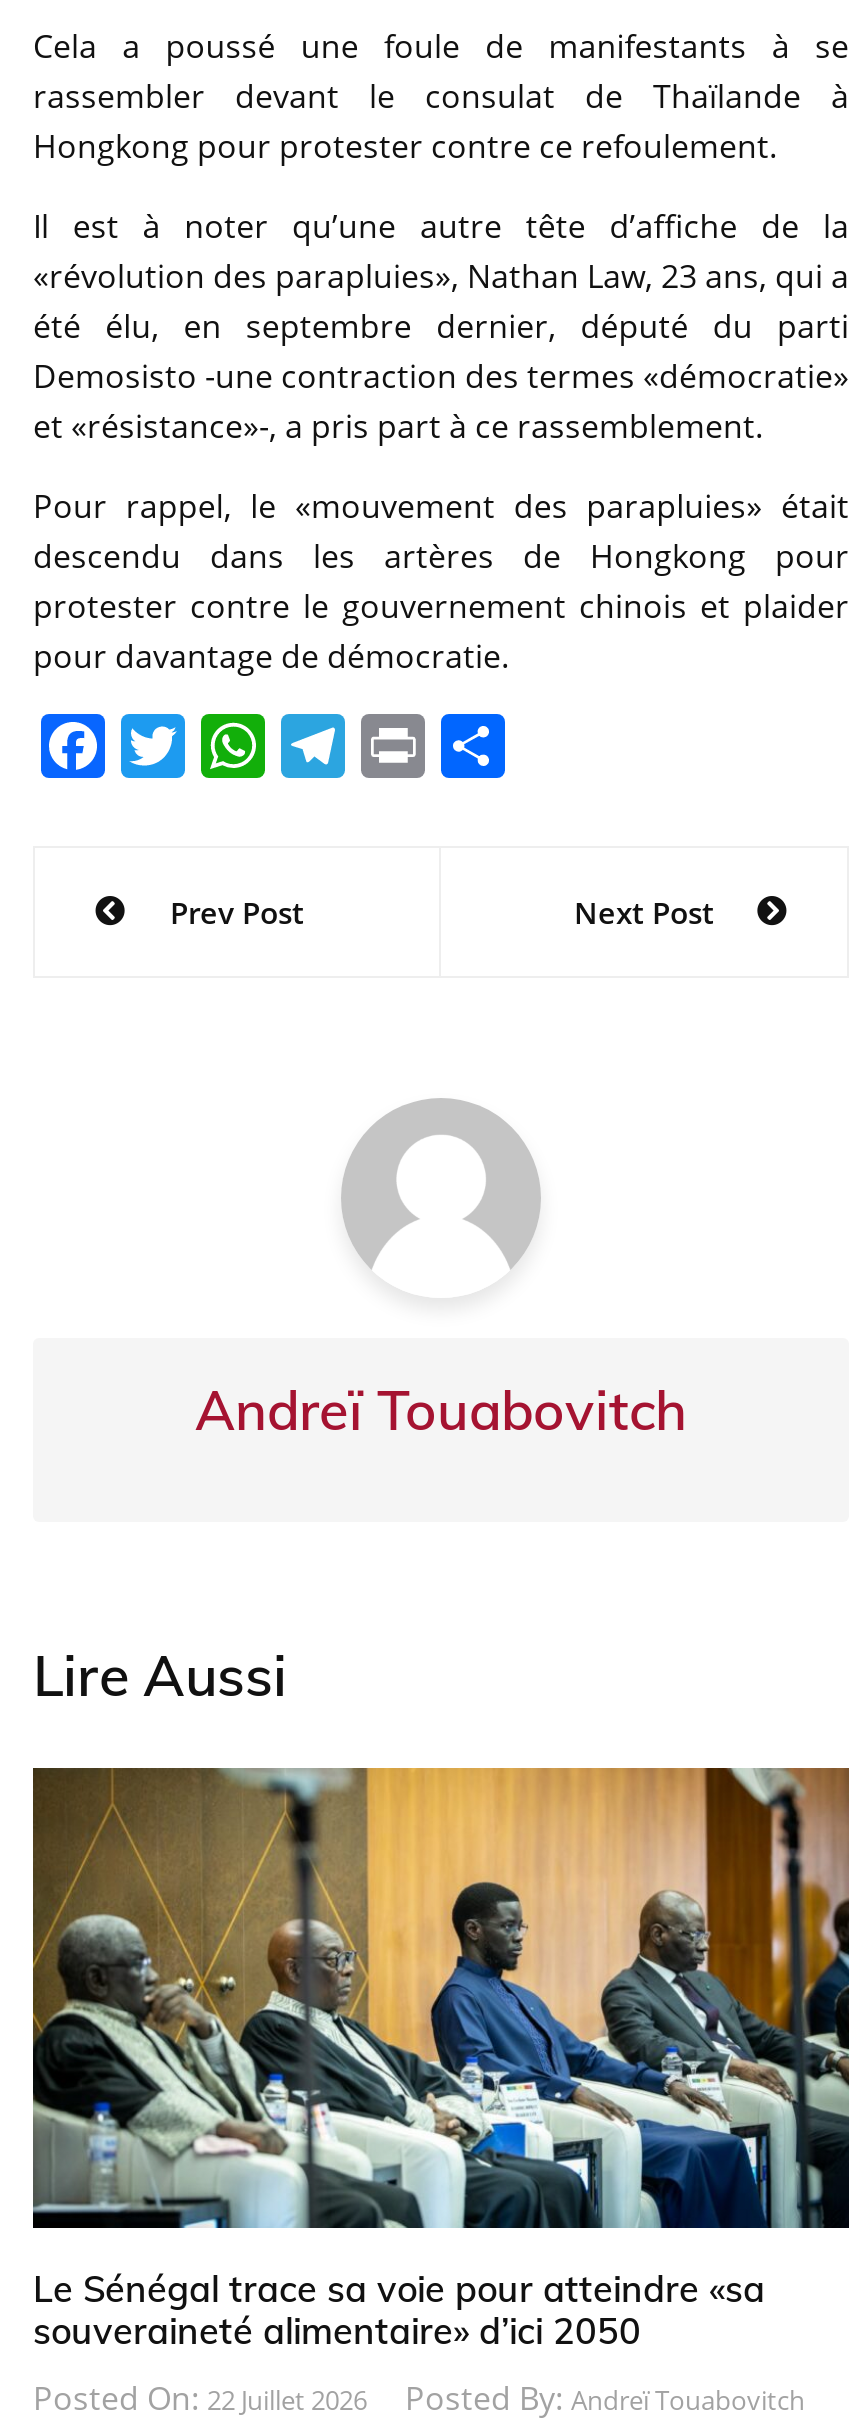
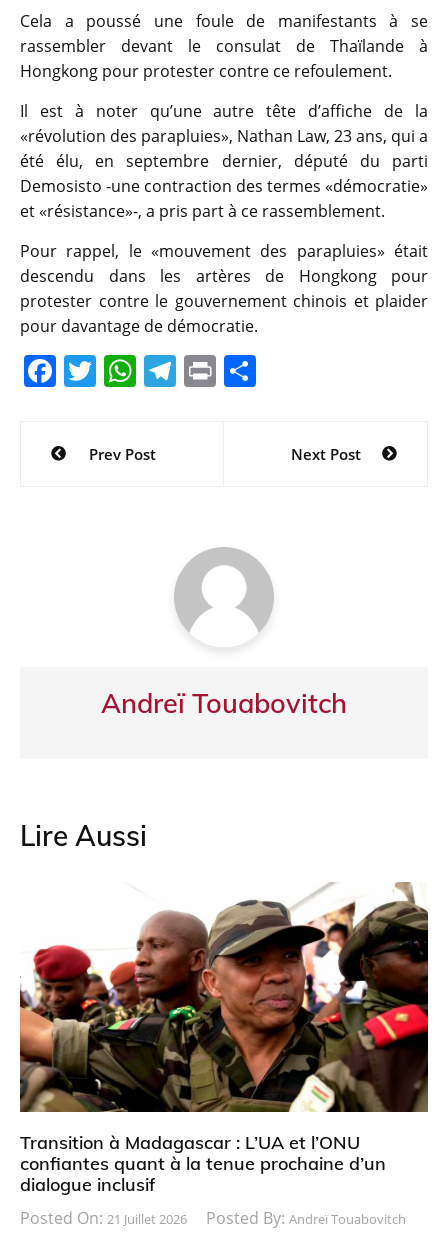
- [image]
- Le Sénégal trace sa voie pour atteindre «sa
- souveraineté alimentaire» d’ici 2050
+ [image]
+ Transition à Madagascar : L’UA et l’ONU
+ confiantes quant à la tenue prochaine d’un
+ dialogue inclusif

- Posted On: 22 Juillet 2026
+ Posted On: 21 Juillet 2026
